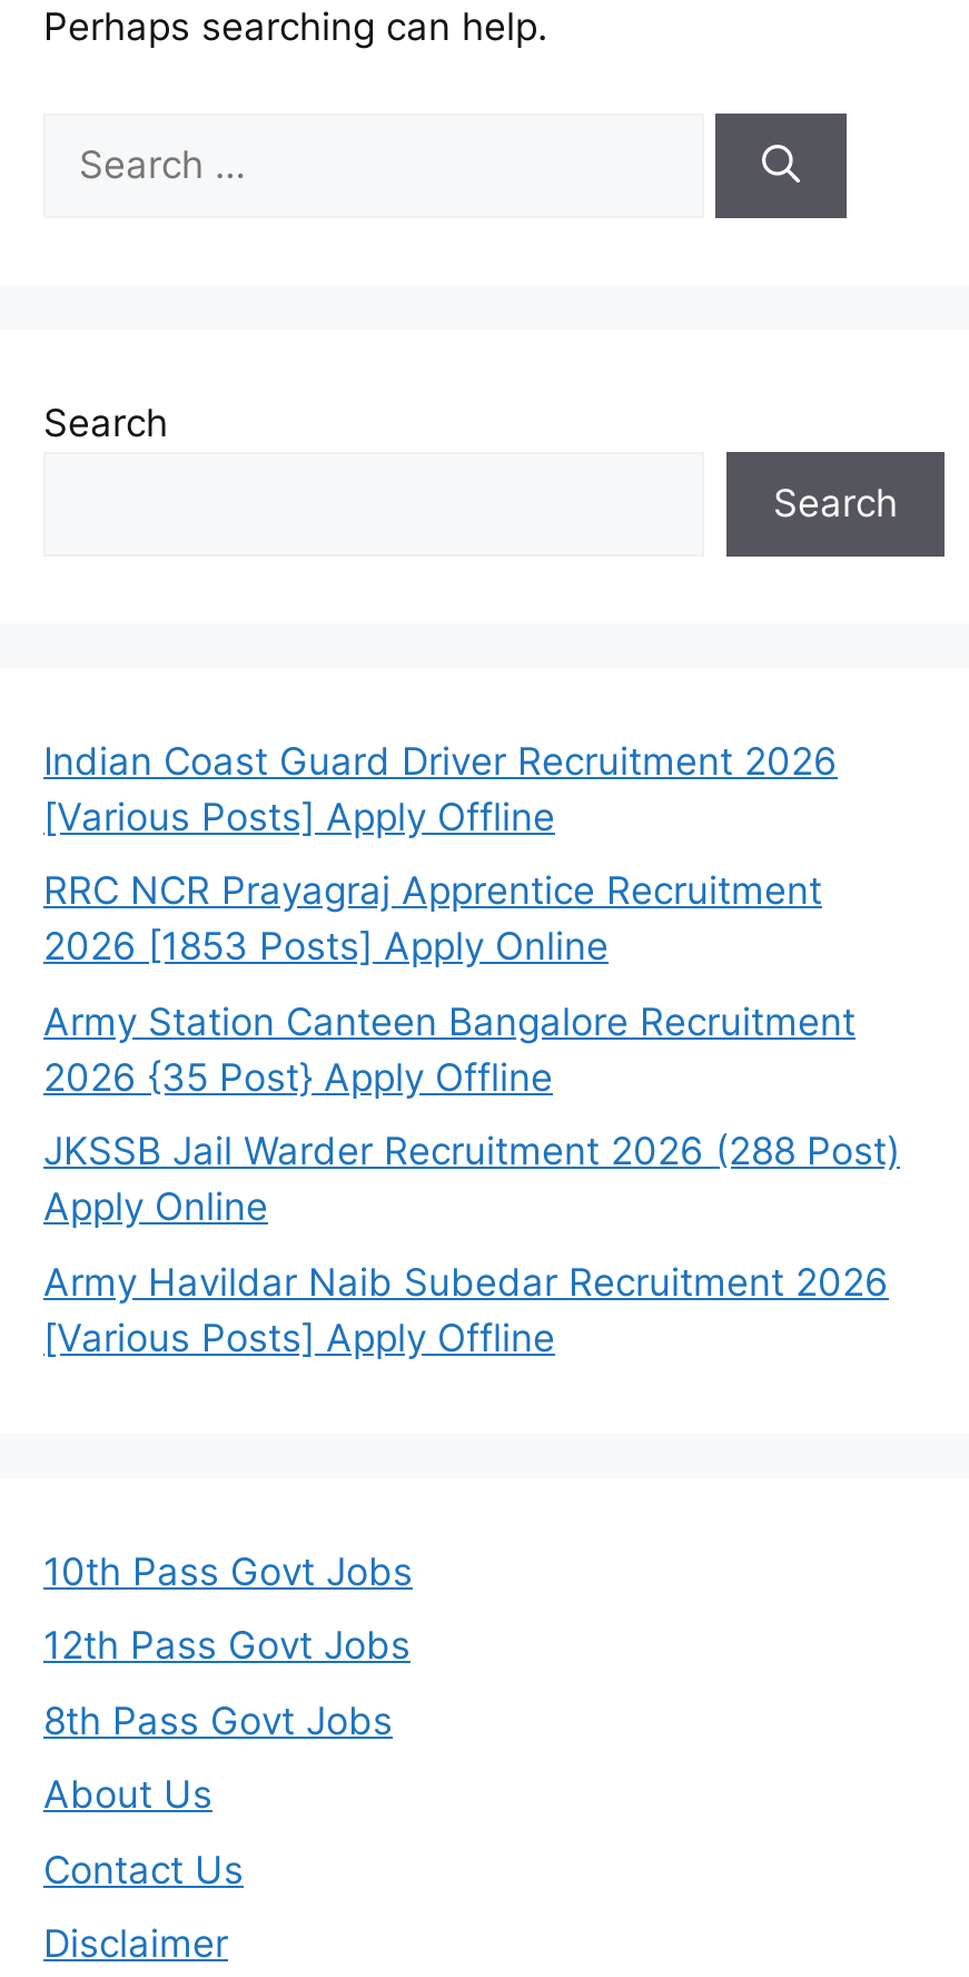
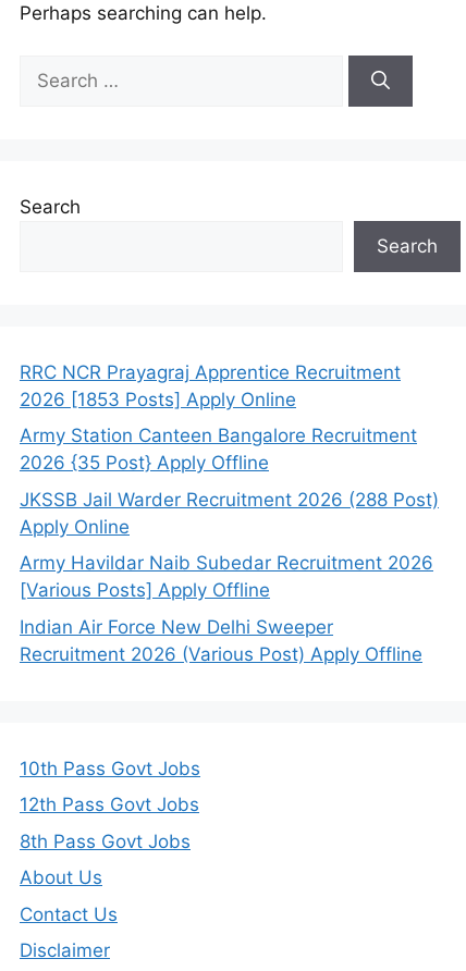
- Indian Coast Guard Driver Recruitment 2026
- [Various Posts] Apply Offline

moved up: RRC NCR Prayagraj Apprentice Recruitment | 2026 [1853 Posts] Apply Online | Army Station Canteen Bangalore Recruitment | 2026 {35 Post} Apply Offline | JKSSB Jail Warder Recruitment 2026 (288 Post) | Apply Online | Army Havildar Naib Subedar Recruitment 2026 | [Various Posts] Apply Offline

+ Indian Air Force New Delhi Sweeper
+ Recruitment 2026 (Various Post) Apply Offline
